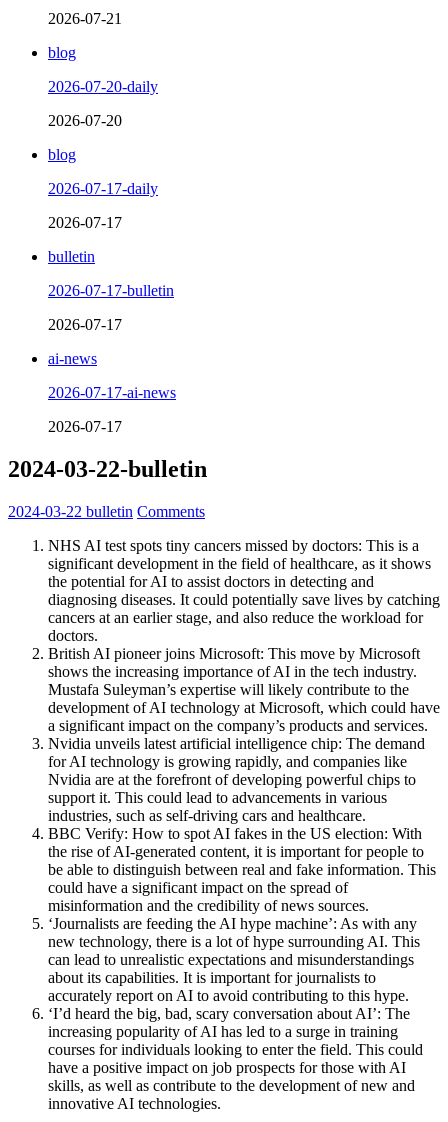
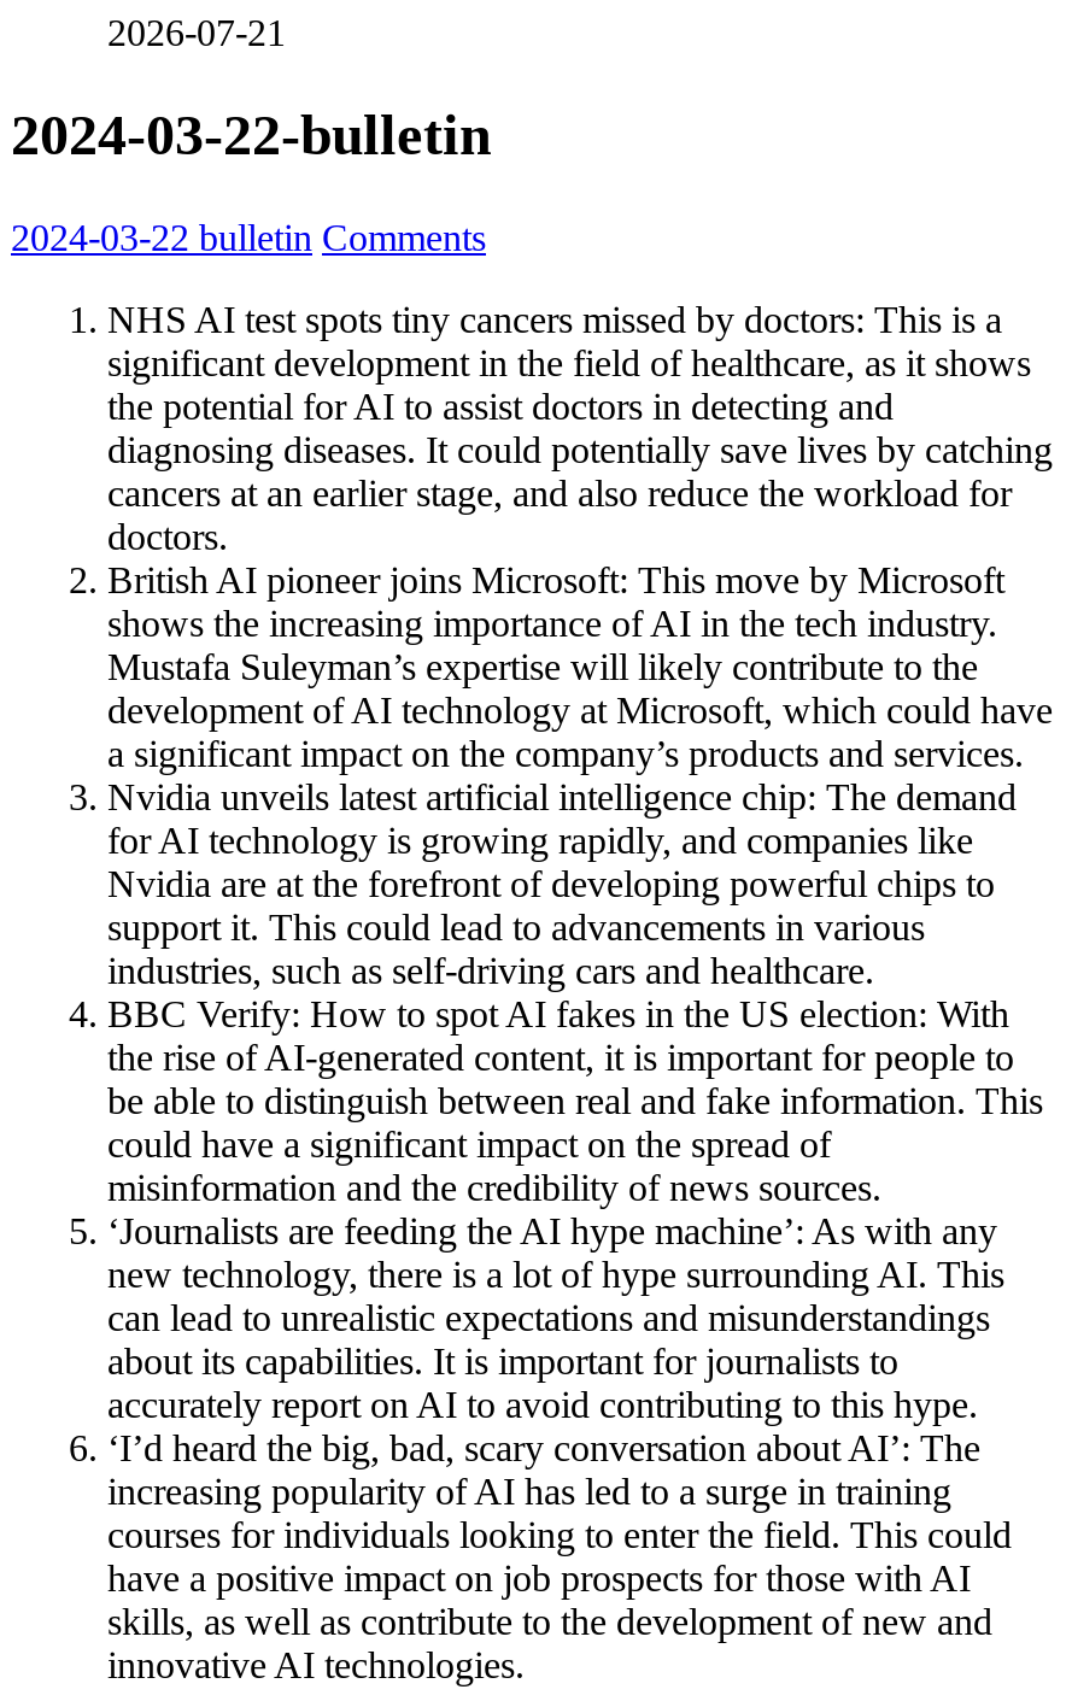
- blog
- 2026-07-20-daily
- 2026-07-20
- blog
- 2026-07-17-daily
- 2026-07-17
- bulletin
- 2026-07-17-bulletin
- 2026-07-17
- ai-news
- 2026-07-17-ai-news
- 2026-07-17
